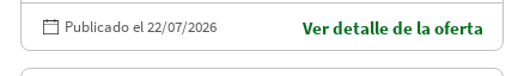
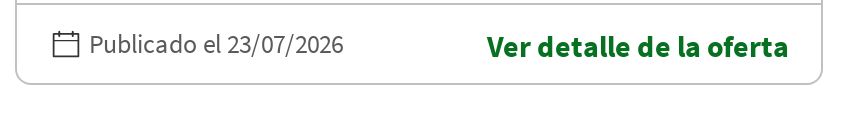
- Publicado el 22/07/2026
+ Publicado el 23/07/2026
